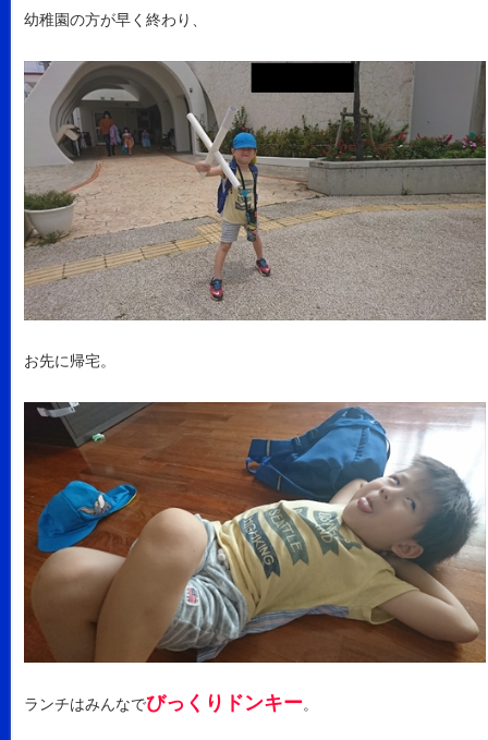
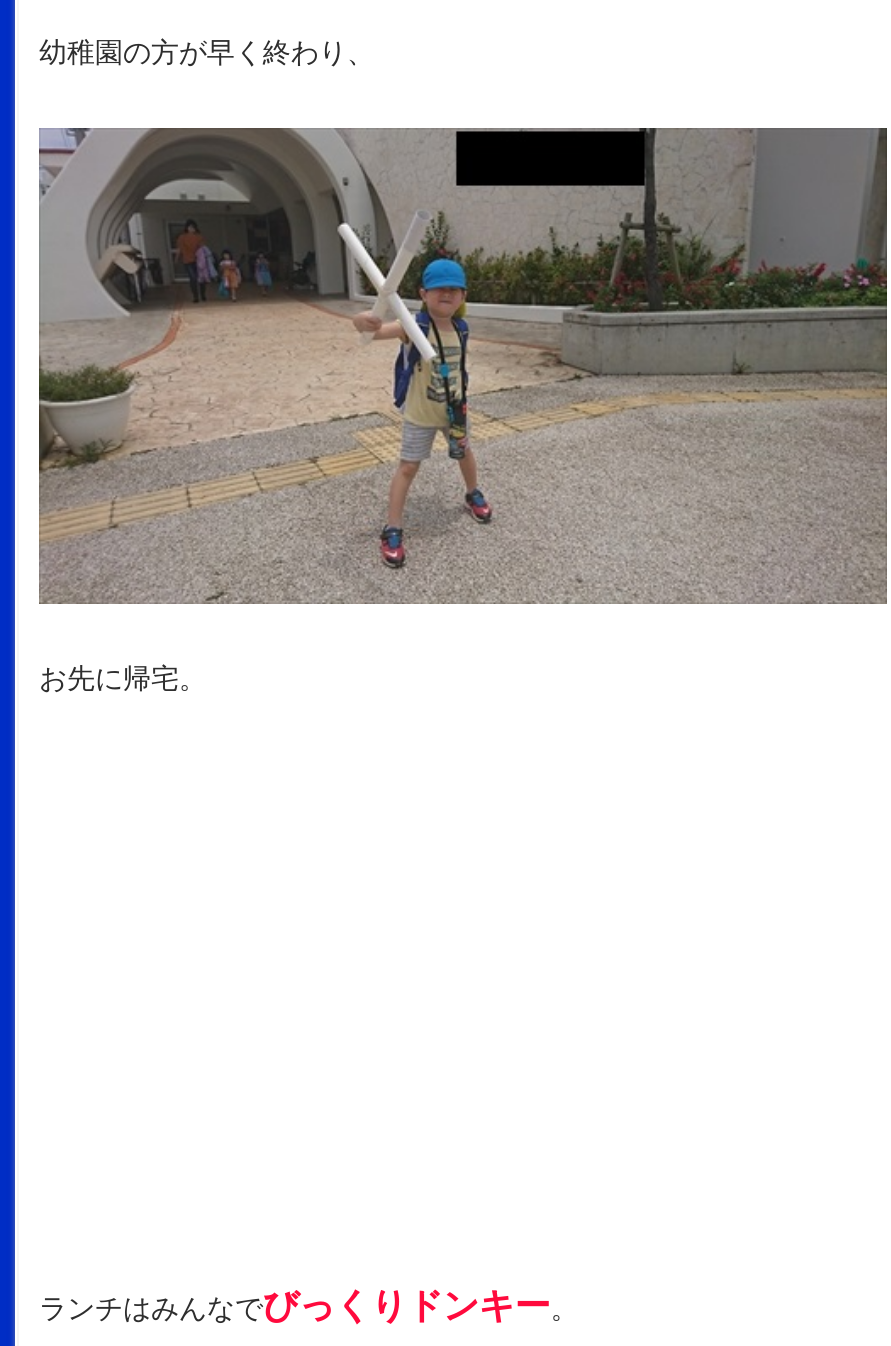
- [image]
